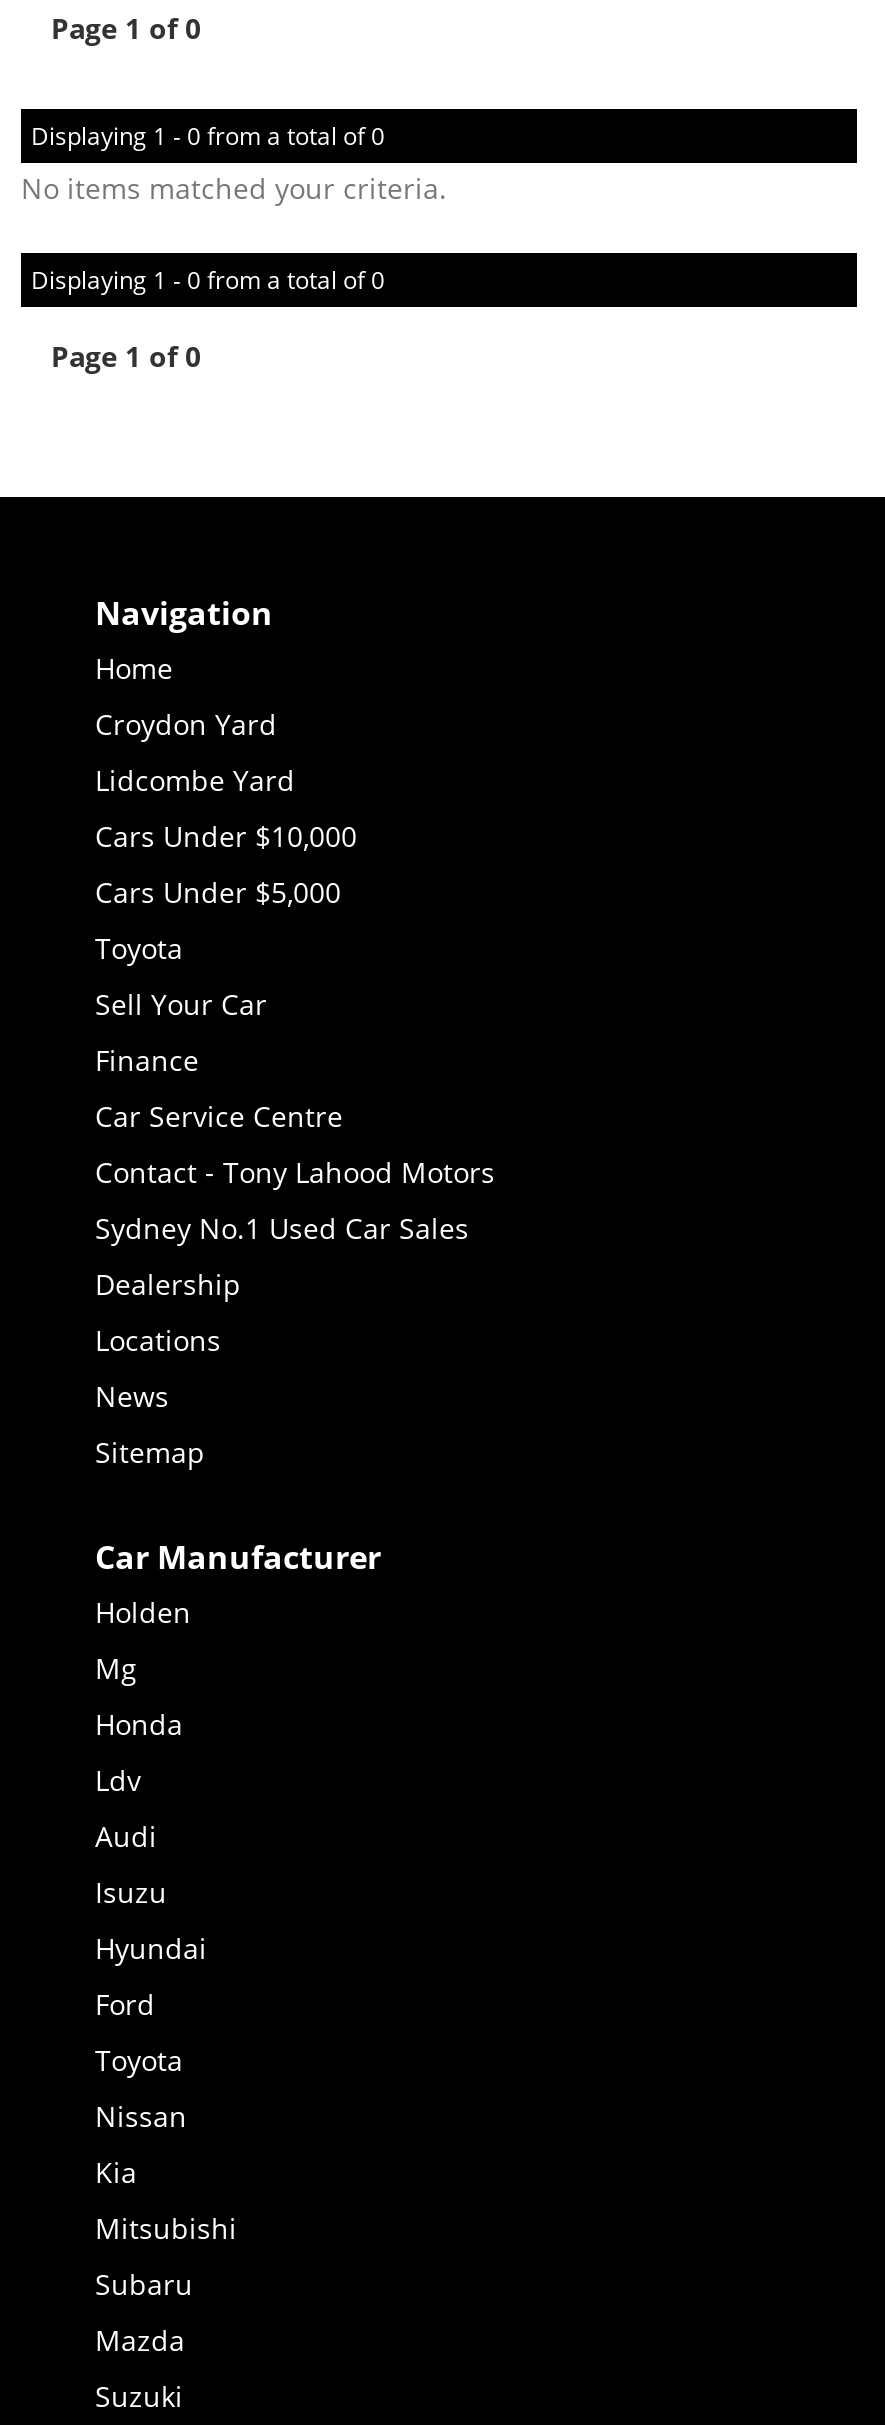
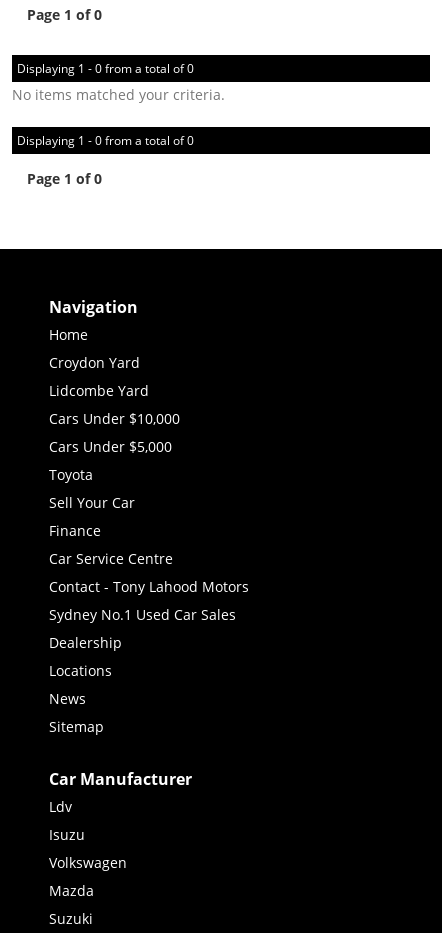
- Holden
- Mg
- Honda

- Audi

- Hyundai
- Ford
- Toyota
- Nissan
- Kia
- Mitsubishi
- Subaru
+ Volkswagen
